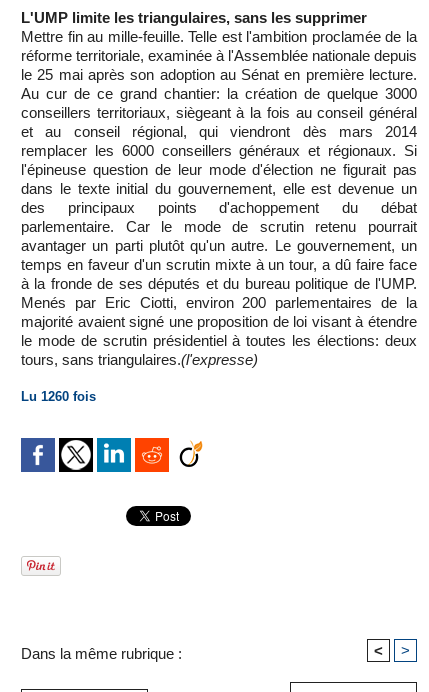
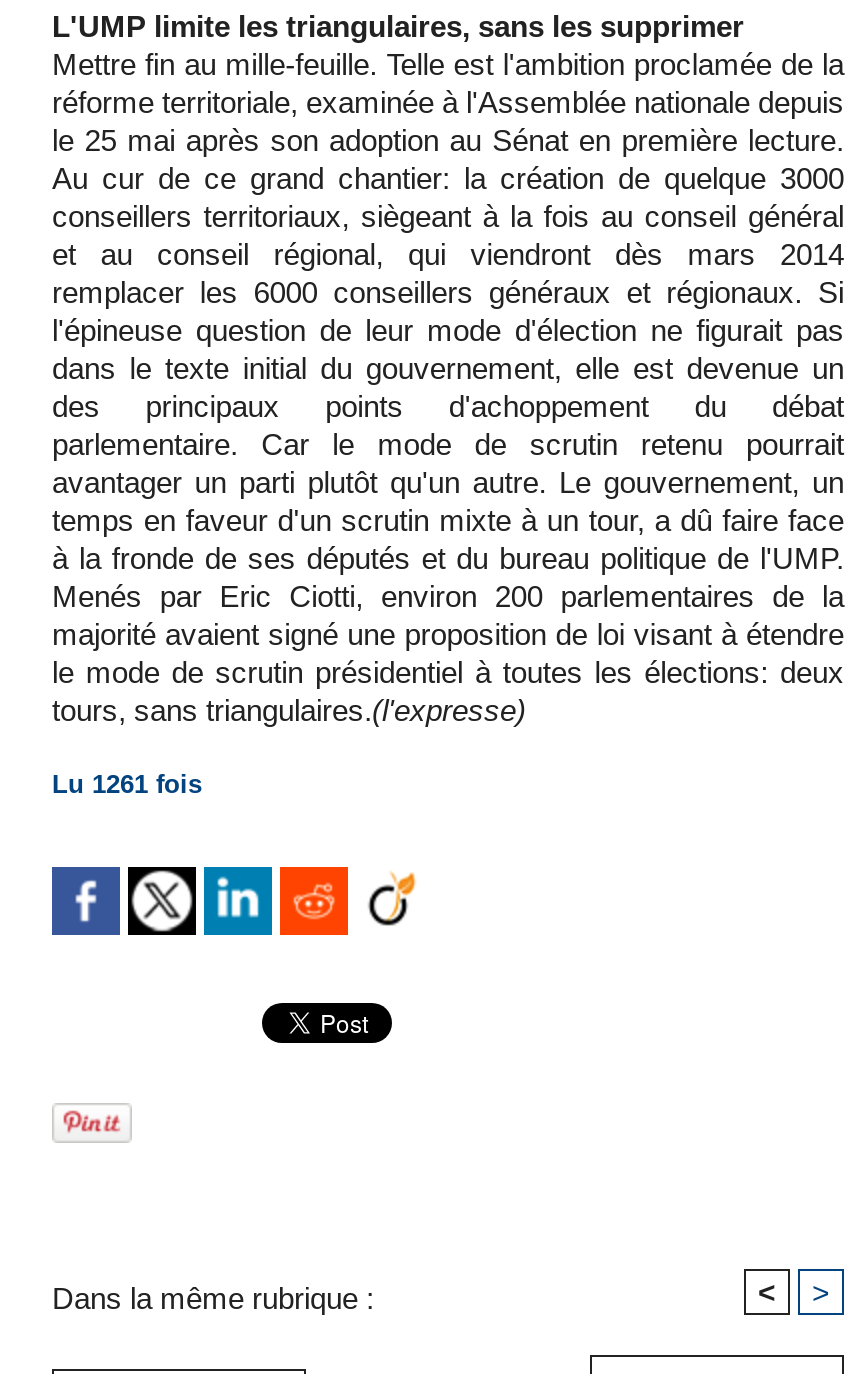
- Lu 1260 fois
+ Lu 1261 fois
